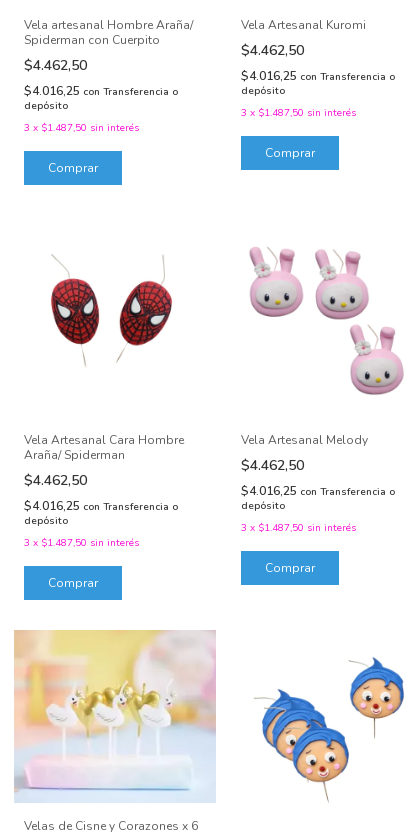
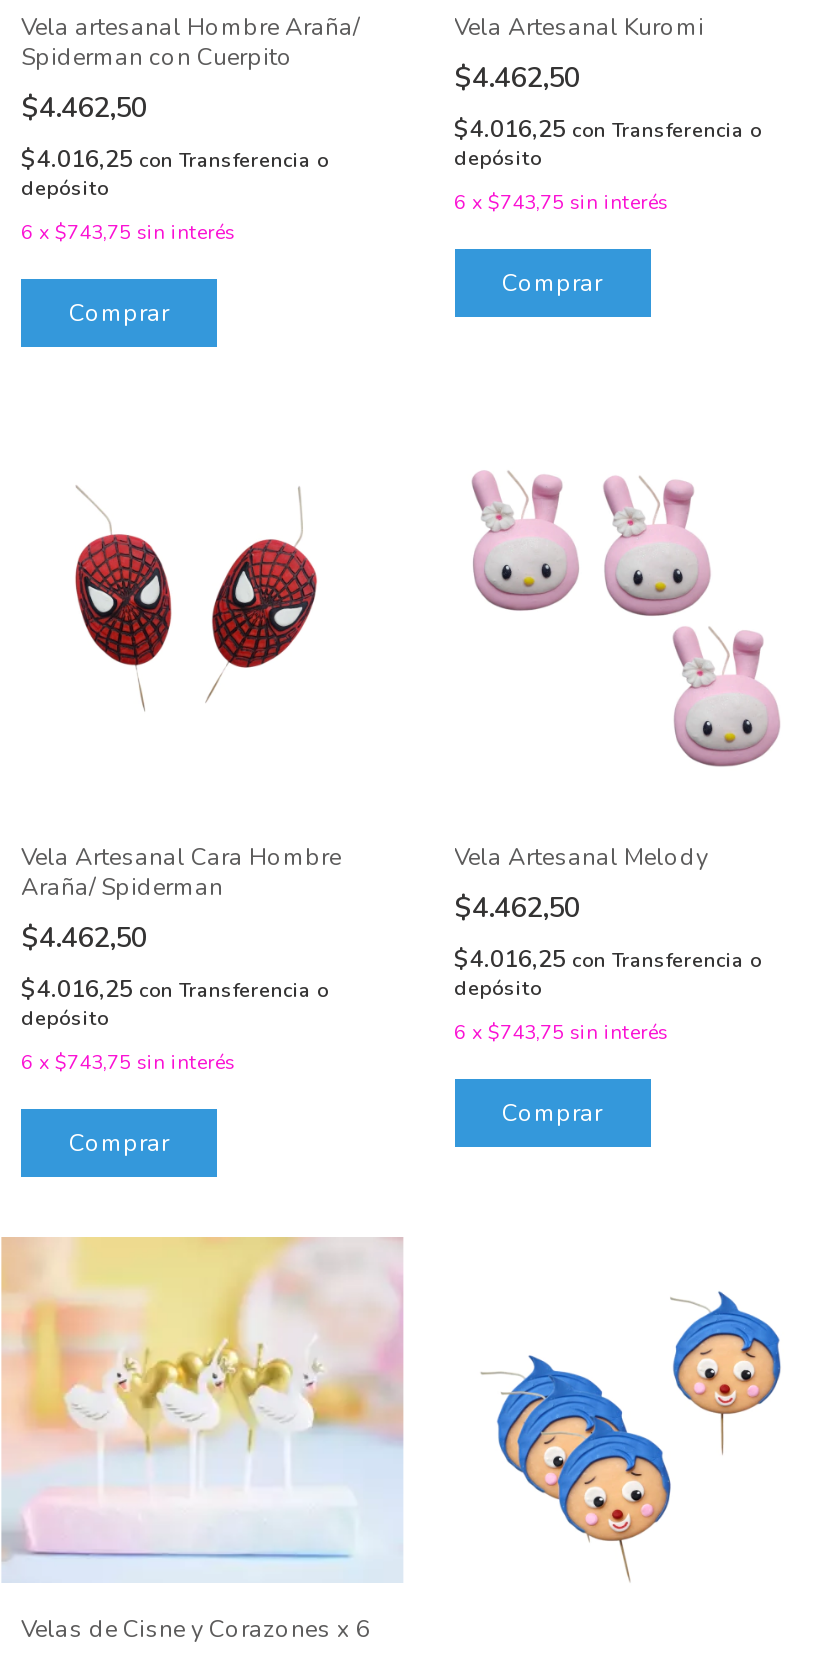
- 3 x $1.487,50 sin interés
+ 6 x $743,75 sin interés

- 3 x $1.487,50 sin interés
+ 6 x $743,75 sin interés

- 3 x $1.487,50 sin interés
+ 6 x $743,75 sin interés

- 3 x $1.487,50 sin interés
+ 6 x $743,75 sin interés
